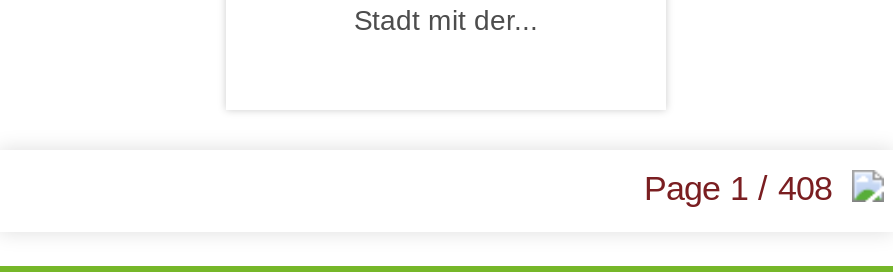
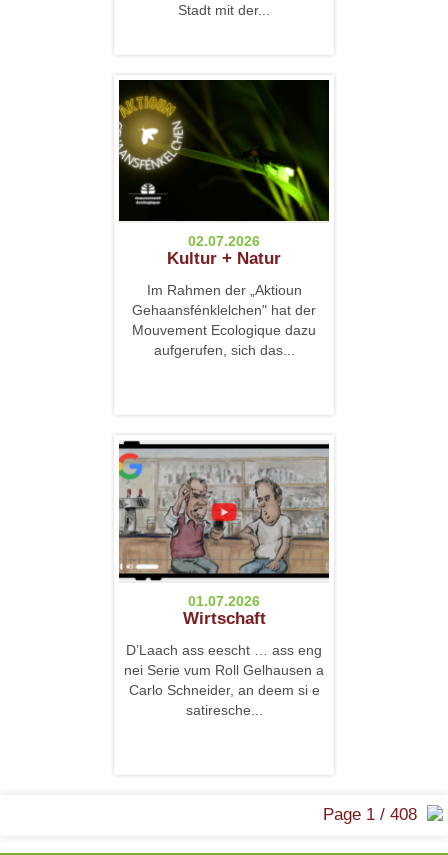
+ [image]
+ 02.07.2026
+ Kultur + Natur
+ Im Rahmen der „Aktioun
+ Gehaansfénklelchen" hat der
+ Mouvement Ecologique dazu
+ aufgerufen, sich das...

+ [image]
+ 01.07.2026
+ Wirtschaft
+ D’Laach ass eescht … ass eng
+ nei Serie vum Roll Gelhausen a
+ Carlo Schneider, an deem si e
+ satiresche...
